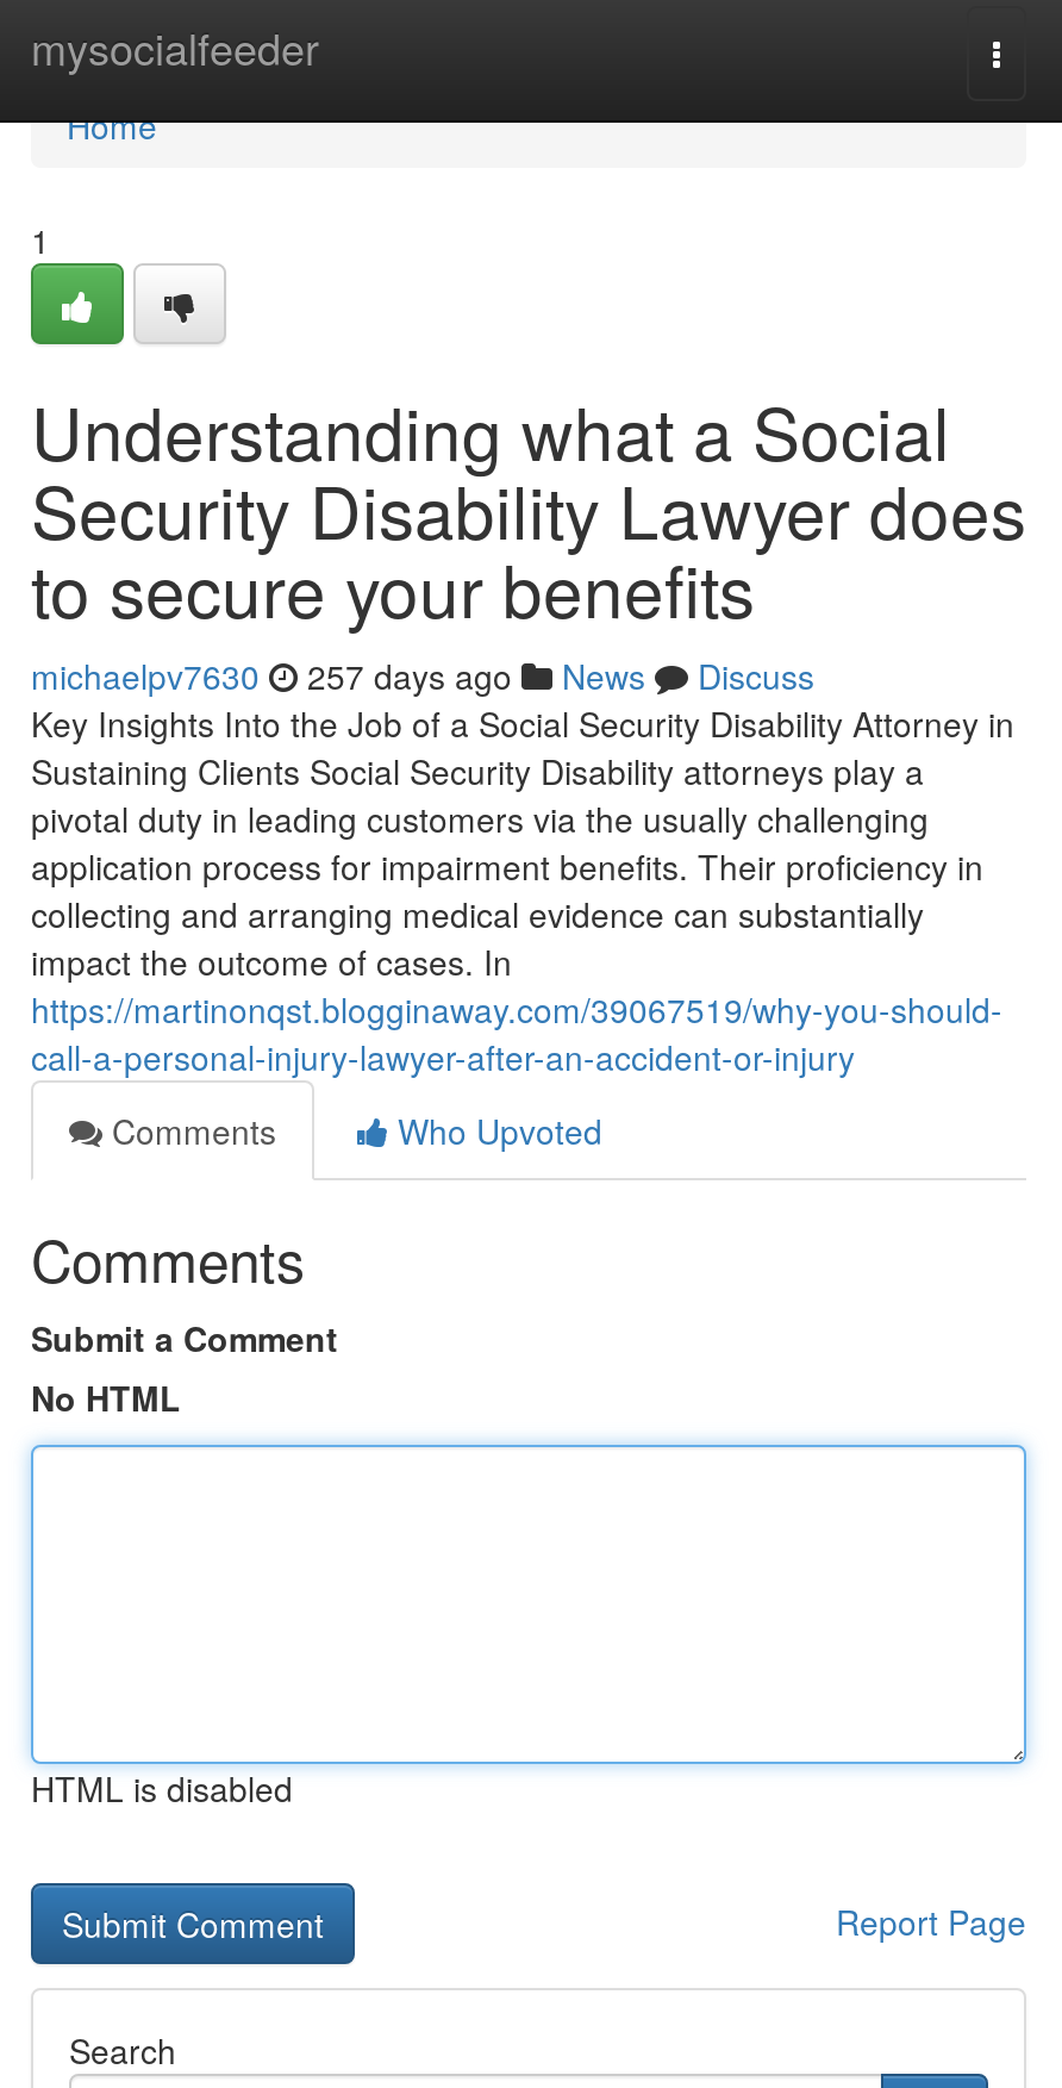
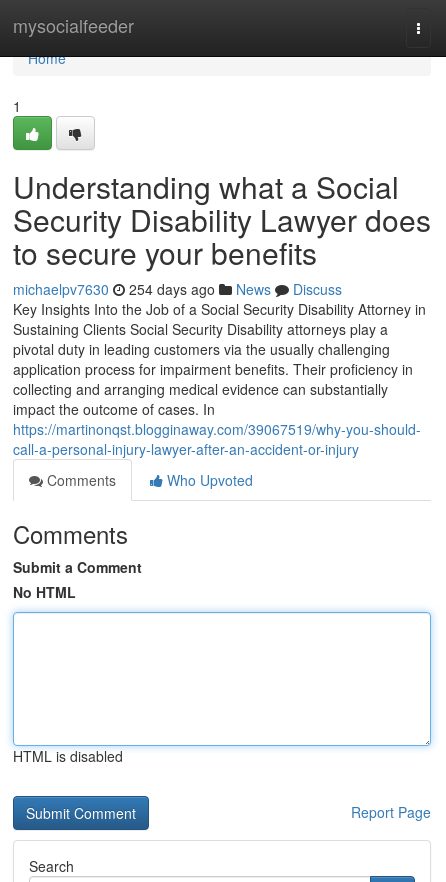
- michaelpv7630 257 days ago News Discuss
+ michaelpv7630 254 days ago News Discuss
